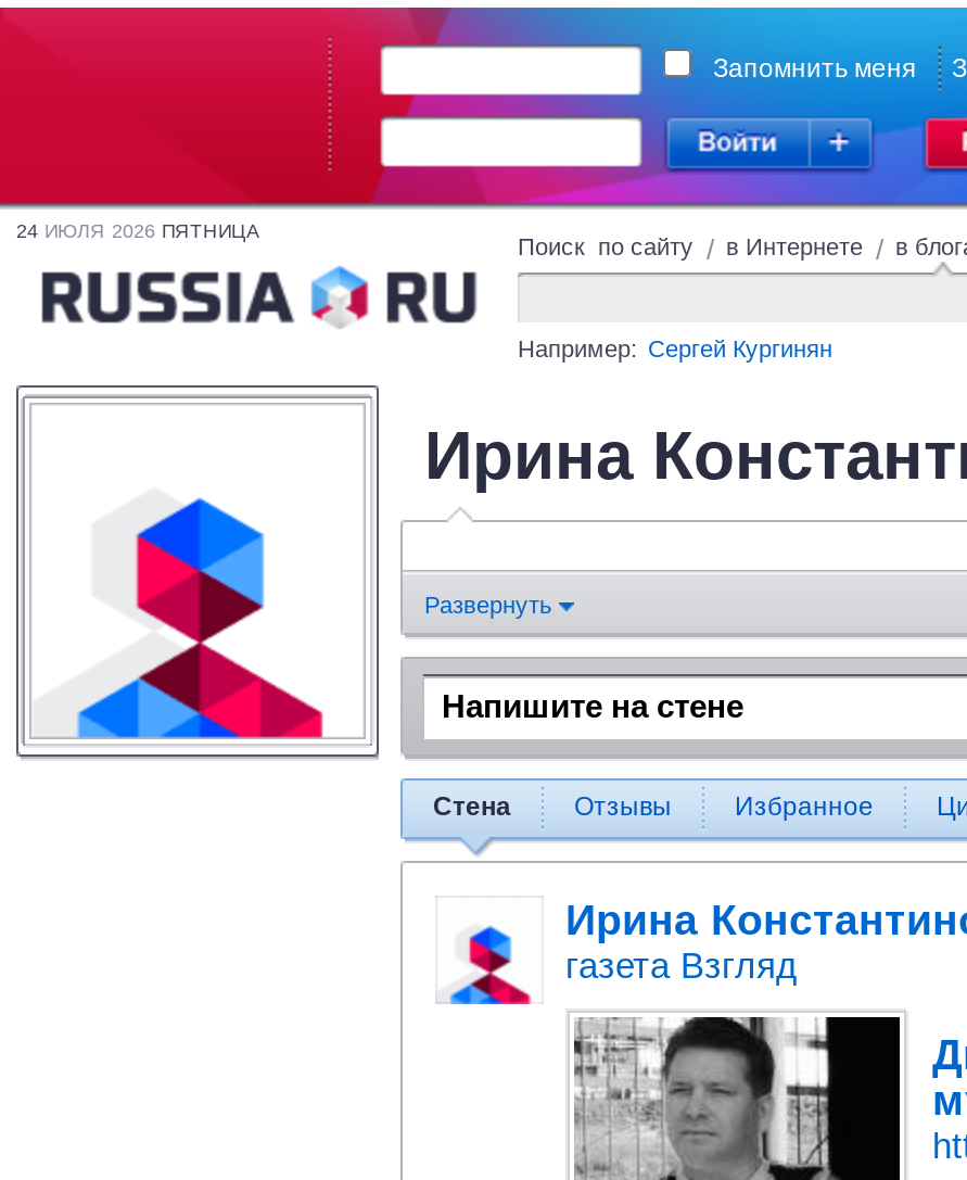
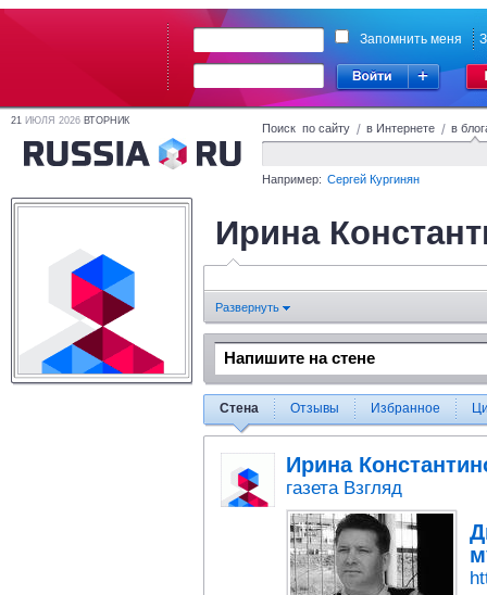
- 24 ИЮЛЯ 2026 ПЯТНИЦА
+ 21 ИЮЛЯ 2026 ВТОРНИК
